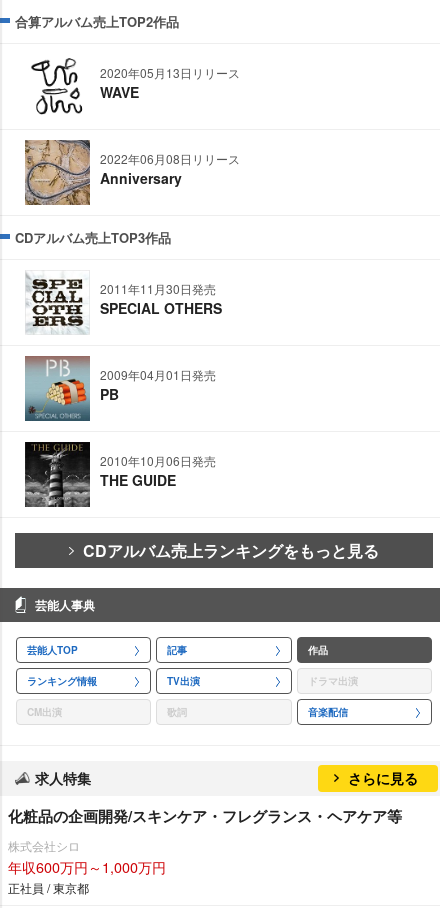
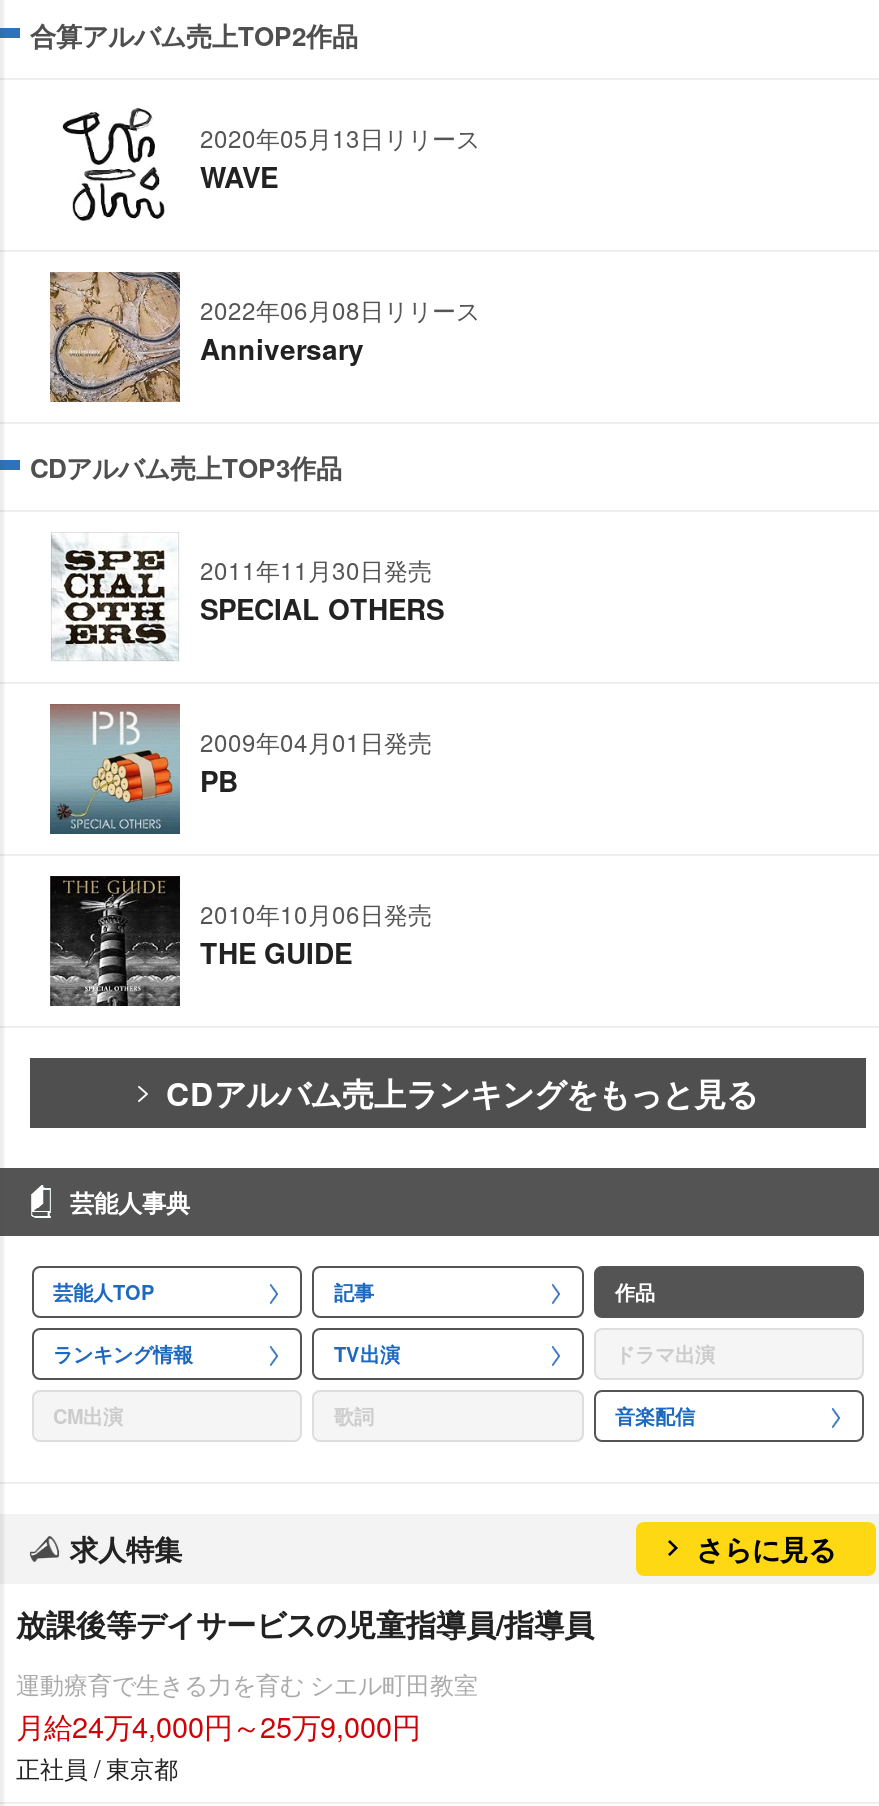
- 化粧品の企画開発/スキンケア・フレグランス・ヘアケア等
+ 放課後等デイサービスの児童指導員/指導員

- 株式会社シロ
- 年収600万円～1,000万円
+ 運動療育で生きる力を育む シエル町田教室
+ 月給24万4,000円～25万9,000円
